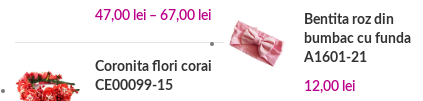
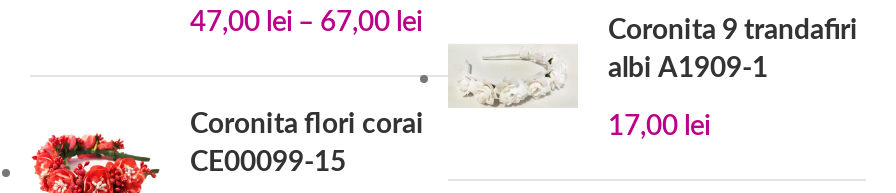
- [image]
- Bentita roz din
- bumbac cu funda
- A1601-21
+ [image]
+ Coronita 9 trandafiri
+ albi A1909-1

- 12,00 lei
+ 17,00 lei
